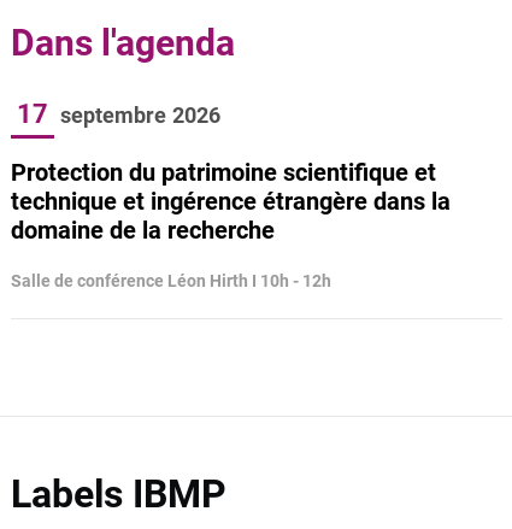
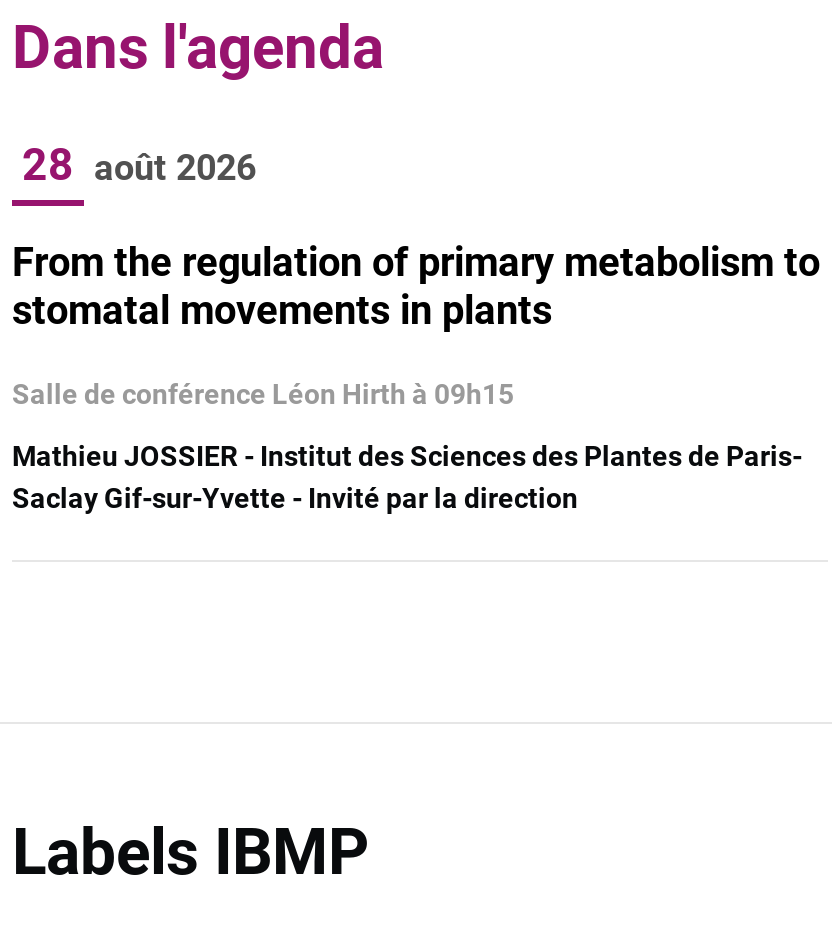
- 17 septembre 2026
- Protection du patrimoine scientifique et
- technique et ingérence étrangère dans la
- domaine de la recherche
- Salle de conférence Léon Hirth I 10h - 12h
+ 28 août 2026
+ From the regulation of primary metabolism to
+ stomatal movements in plants
+ Salle de conférence Léon Hirth à 09h15
+ Mathieu JOSSIER - Institut des Sciences des Plantes de Paris-
+ Saclay Gif-sur-Yvette - Invité par la direction
